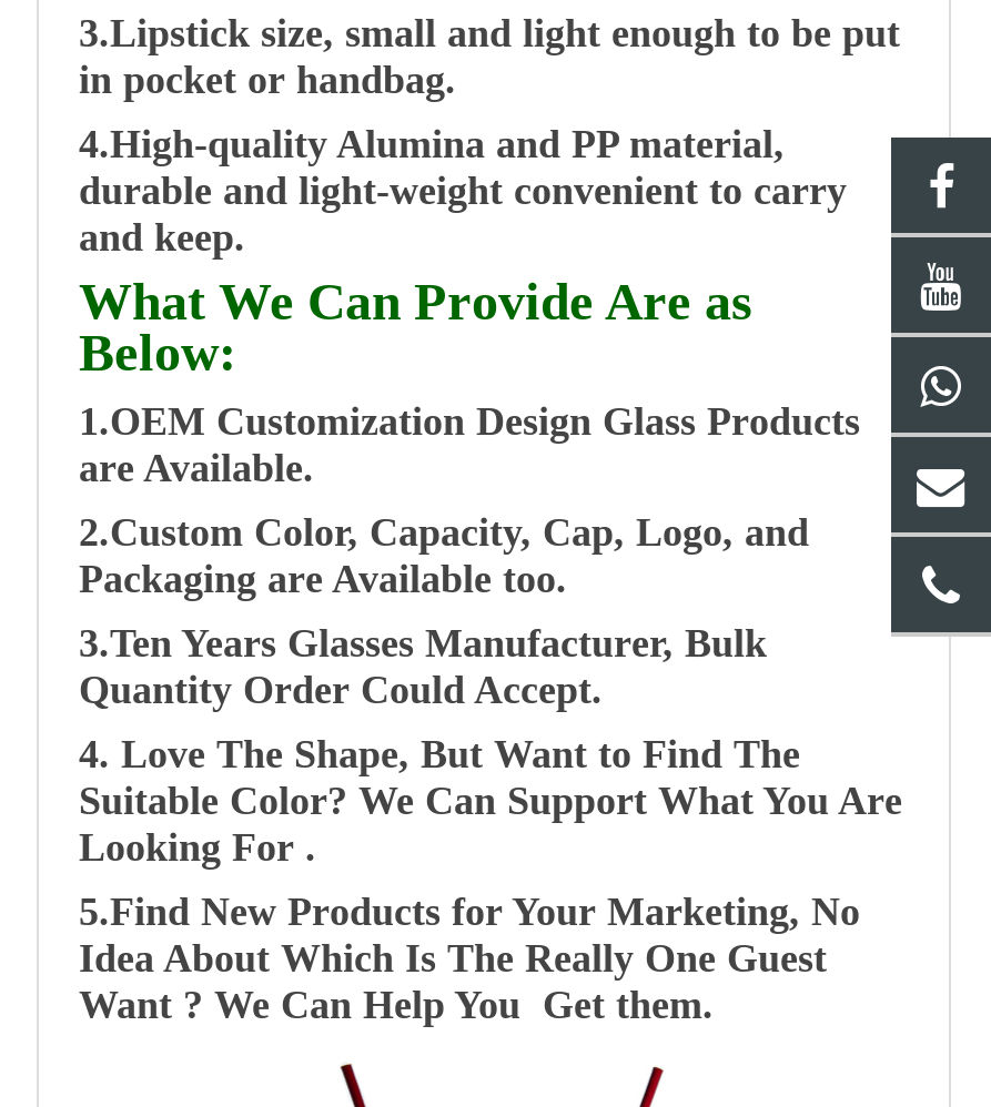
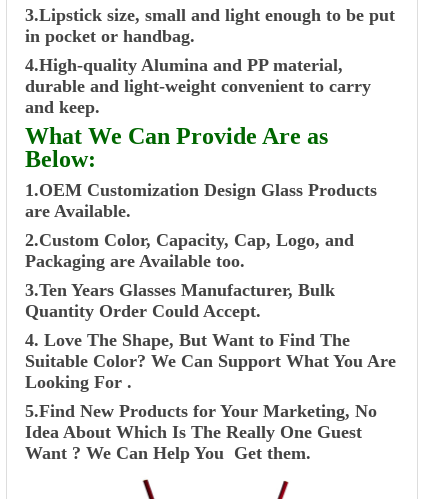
- [image]
